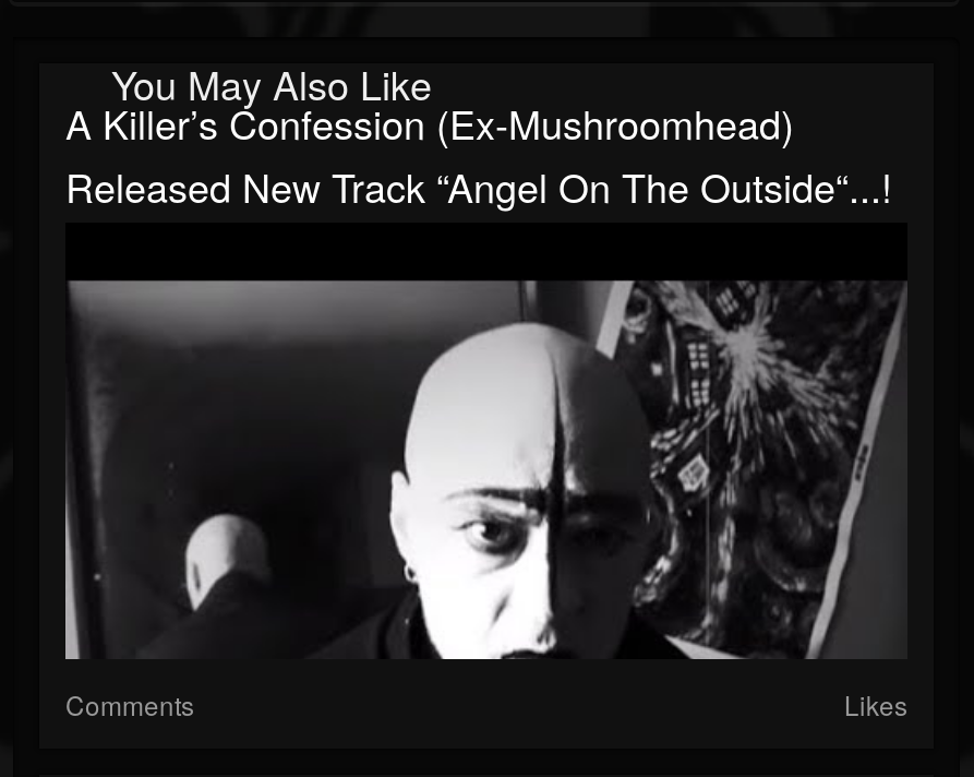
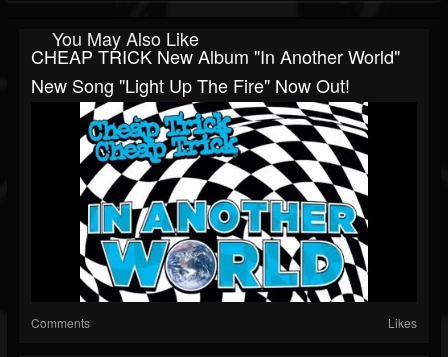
- A Killer’s Confession (ex-Mushroomhead)
- Released New Track “Angel On The Outside“...!
+ CHEAP TRICK New Album "In Another World"
+ New Song "Light Up The Fire" Now Out!

- [image]
+ [image]
